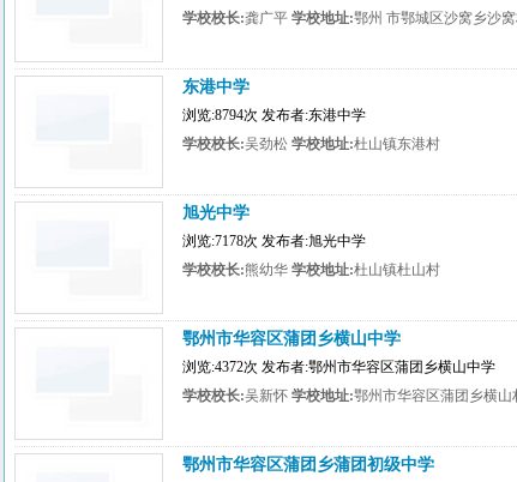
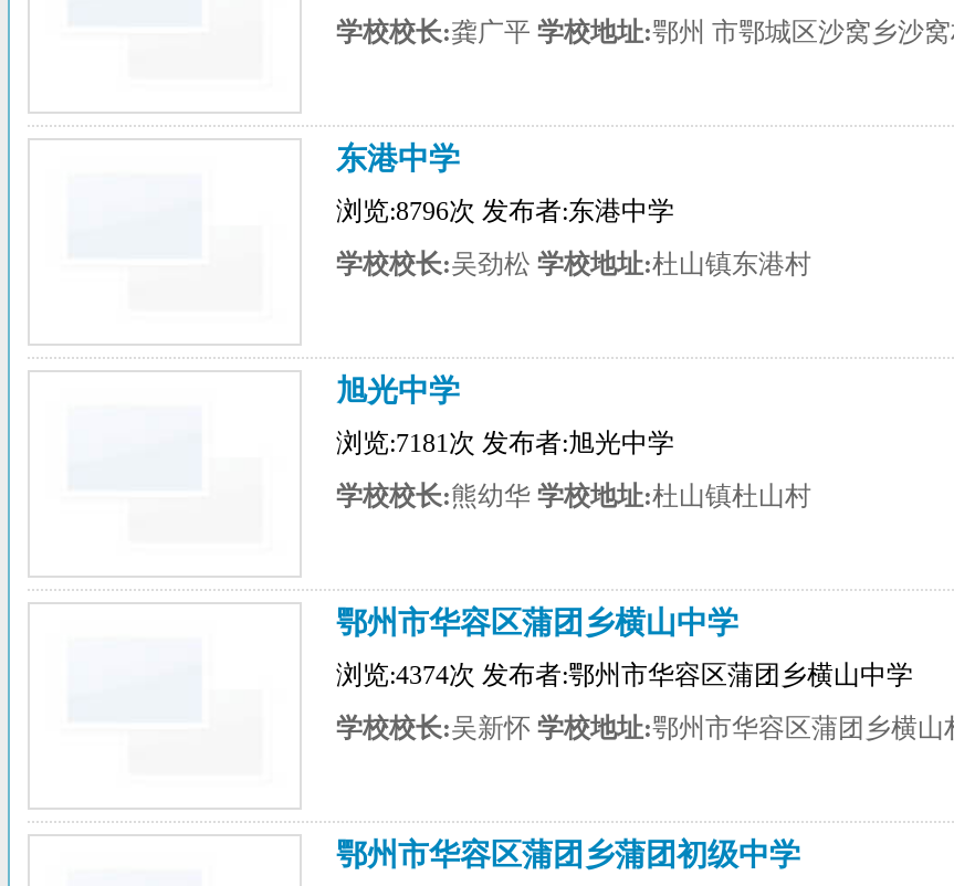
- 浏览:8794次 发布者:东港中学
+ 浏览:8796次 发布者:东港中学

- 浏览:7178次 发布者:旭光中学
+ 浏览:7181次 发布者:旭光中学

- 浏览:4372次 发布者:鄂州市华容区蒲团乡横山中学
+ 浏览:4374次 发布者:鄂州市华容区蒲团乡横山中学
